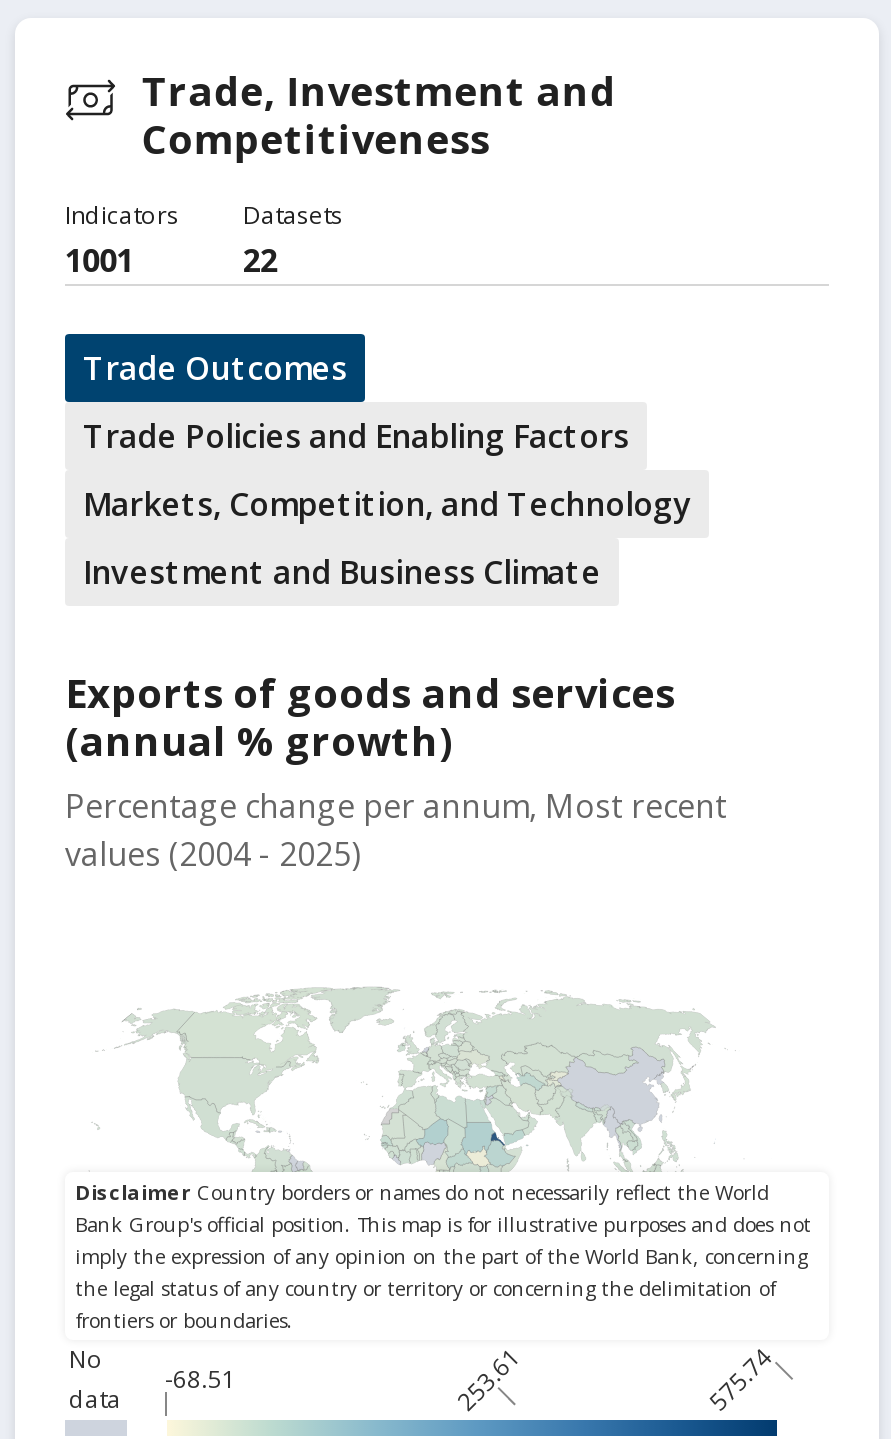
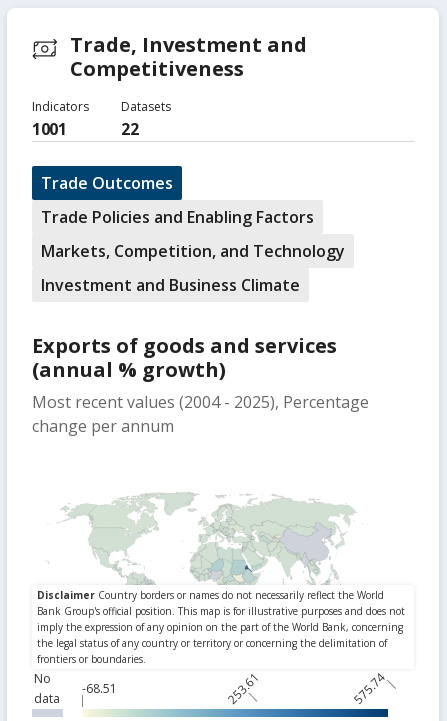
- Percentage change per annum, Most recent
- values (2004 - 2025)
+ Most recent values (2004 - 2025), Percentage
+ change per annum
